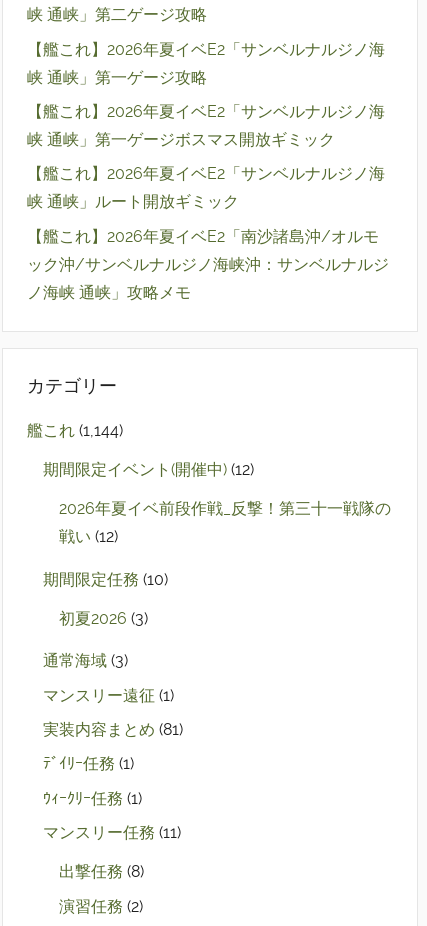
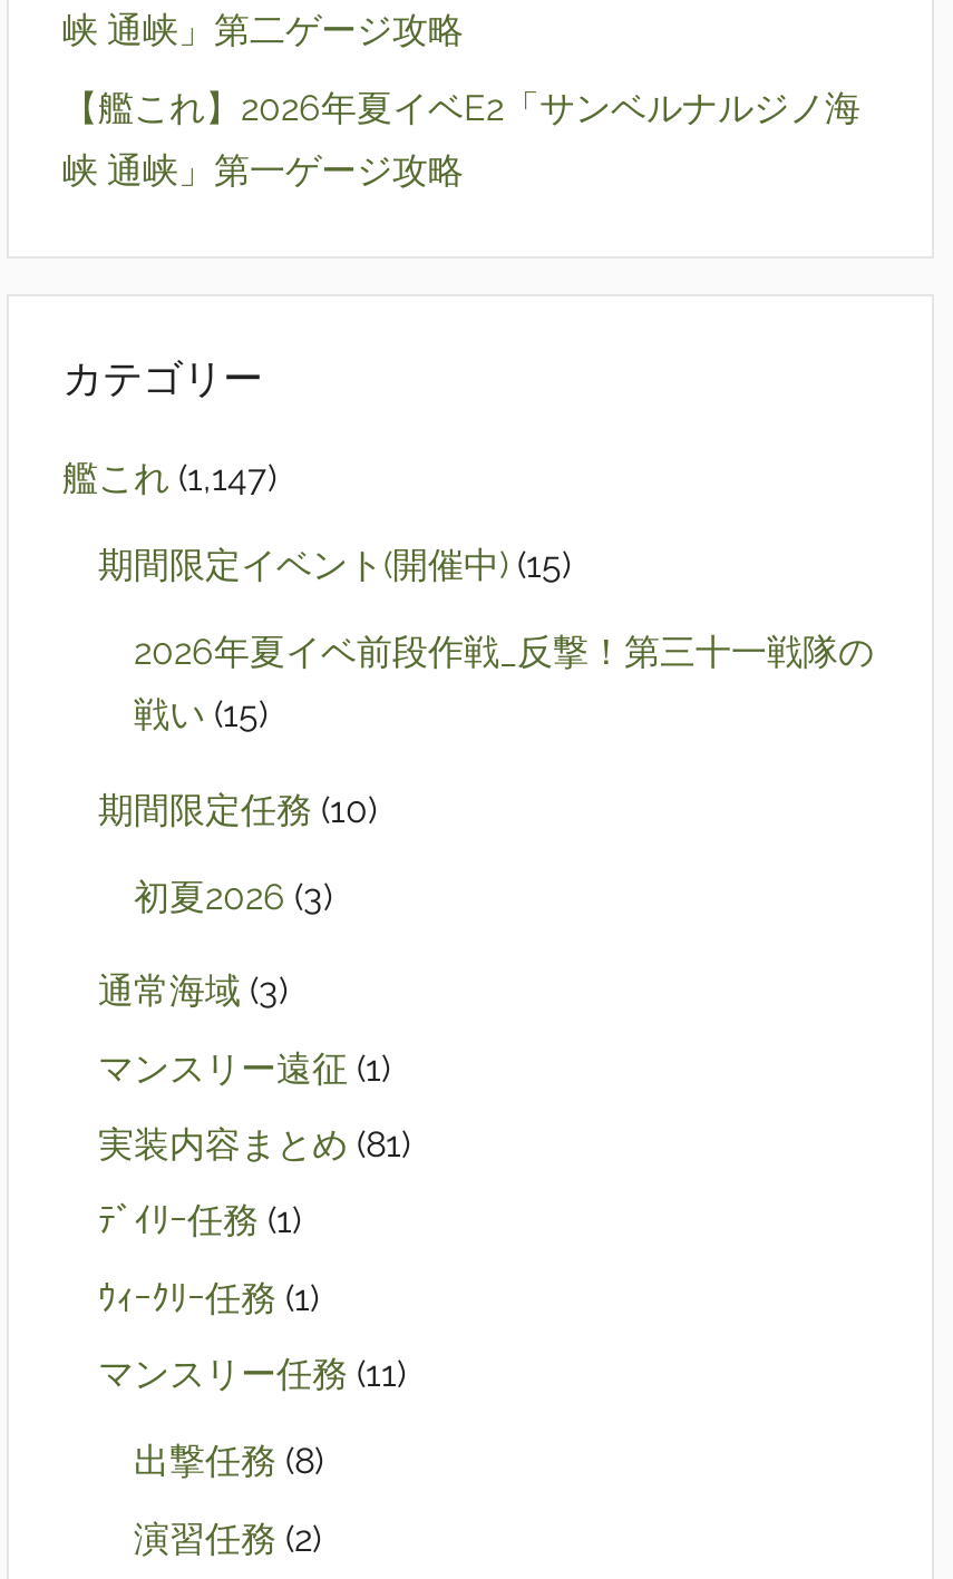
- 【艦これ】2026年夏イベE2「サンベルナルジノ海
- 峡 通峡」第一ゲージボスマス開放ギミック
- 【艦これ】2026年夏イベE2「サンベルナルジノ海
- 峡 通峡」ルート開放ギミック
- 【艦これ】2026年夏イベE2「南沙諸島沖/オルモ
- ック沖/サンベルナルジノ海峡沖：サンベルナルジ
- ノ海峡 通峡」攻略メモ

- 艦これ(1,144)
+ 艦これ(1,147)

- 期間限定イベント(開催中) (12)
+ 期間限定イベント(開催中) (15)

- 戦い(12)
+ 戦い(15)
